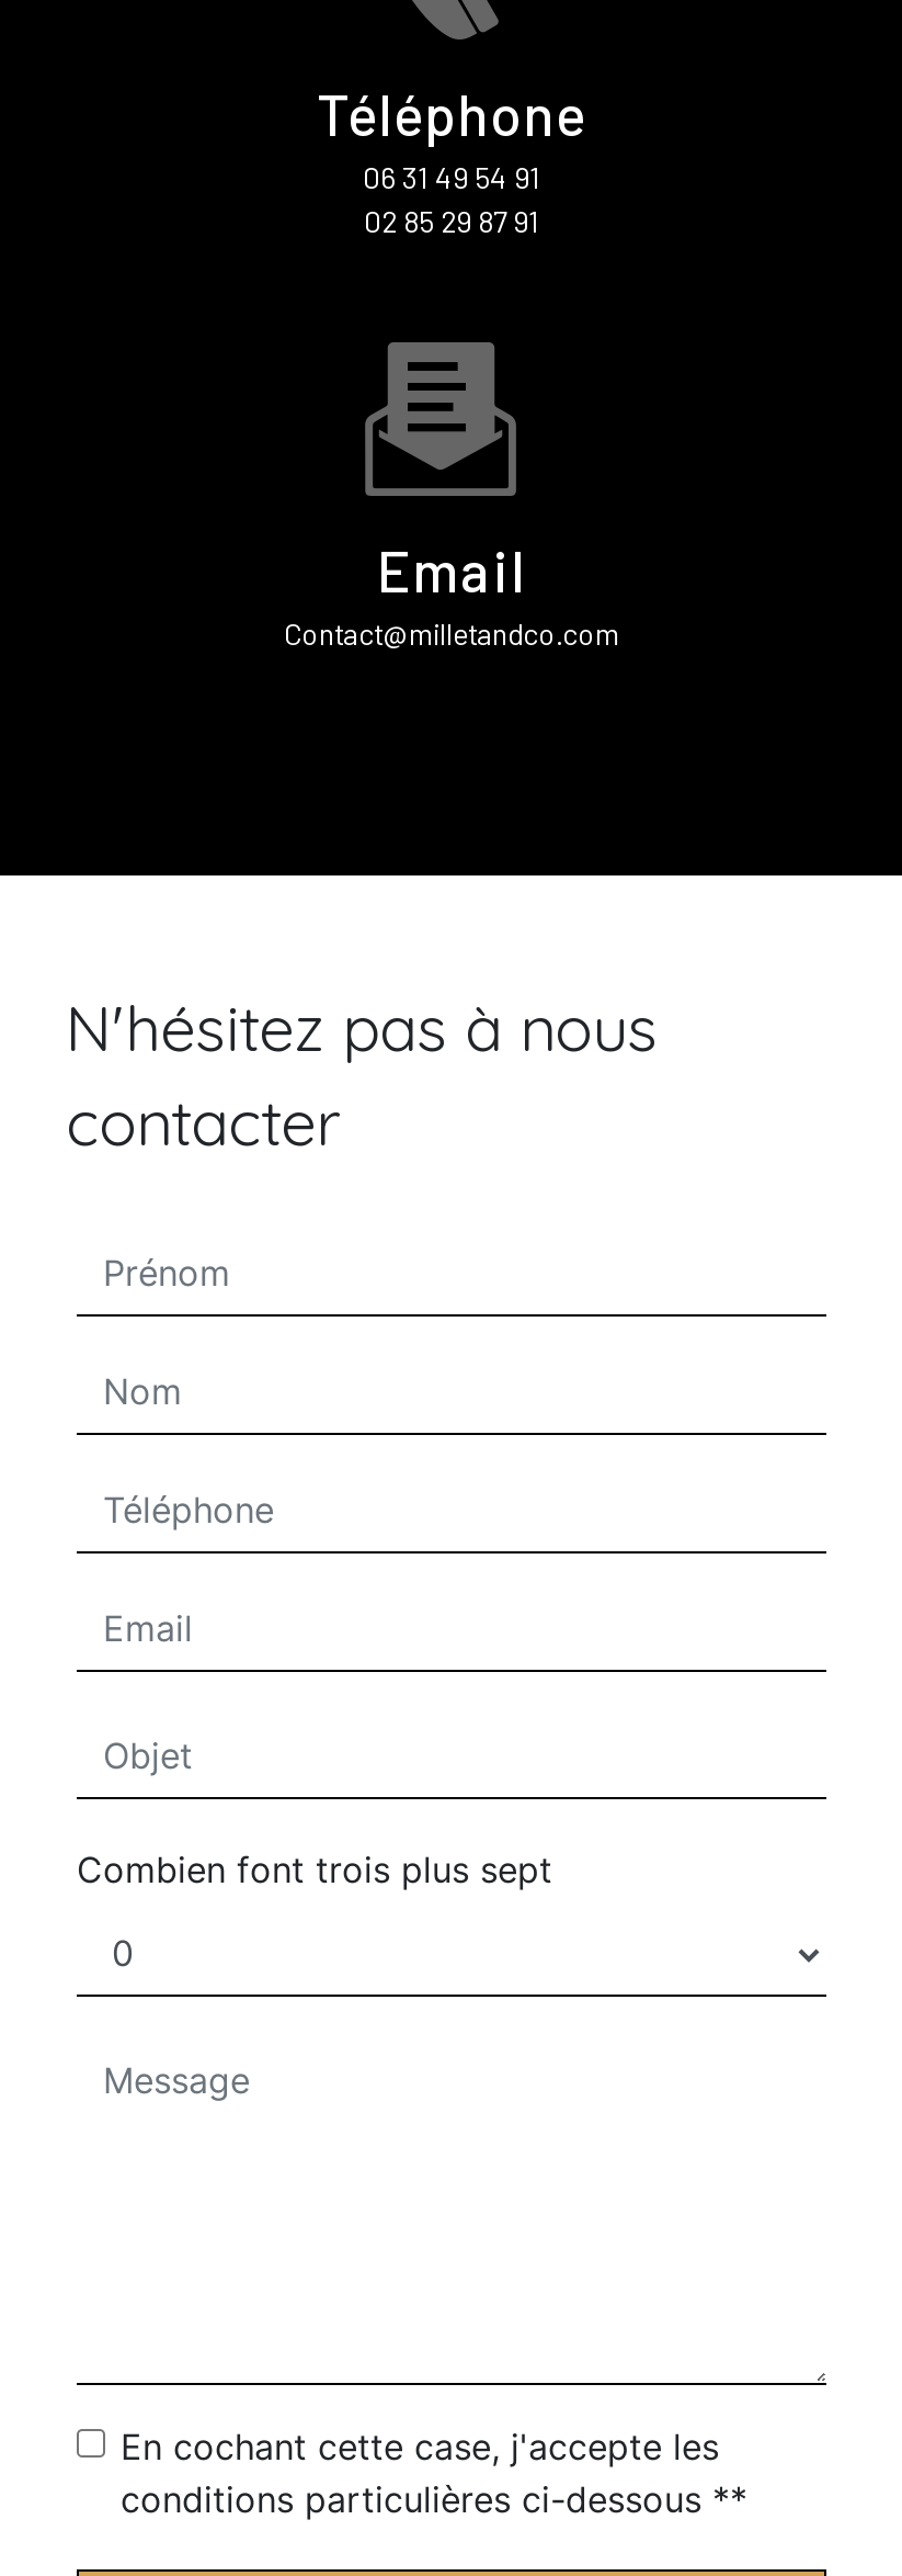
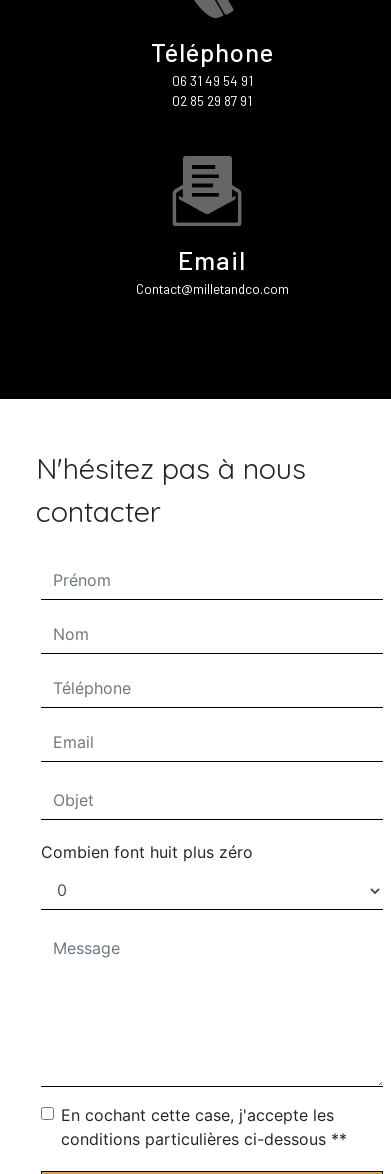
- Combien font trois plus sept
+ Combien font huit plus zéro
